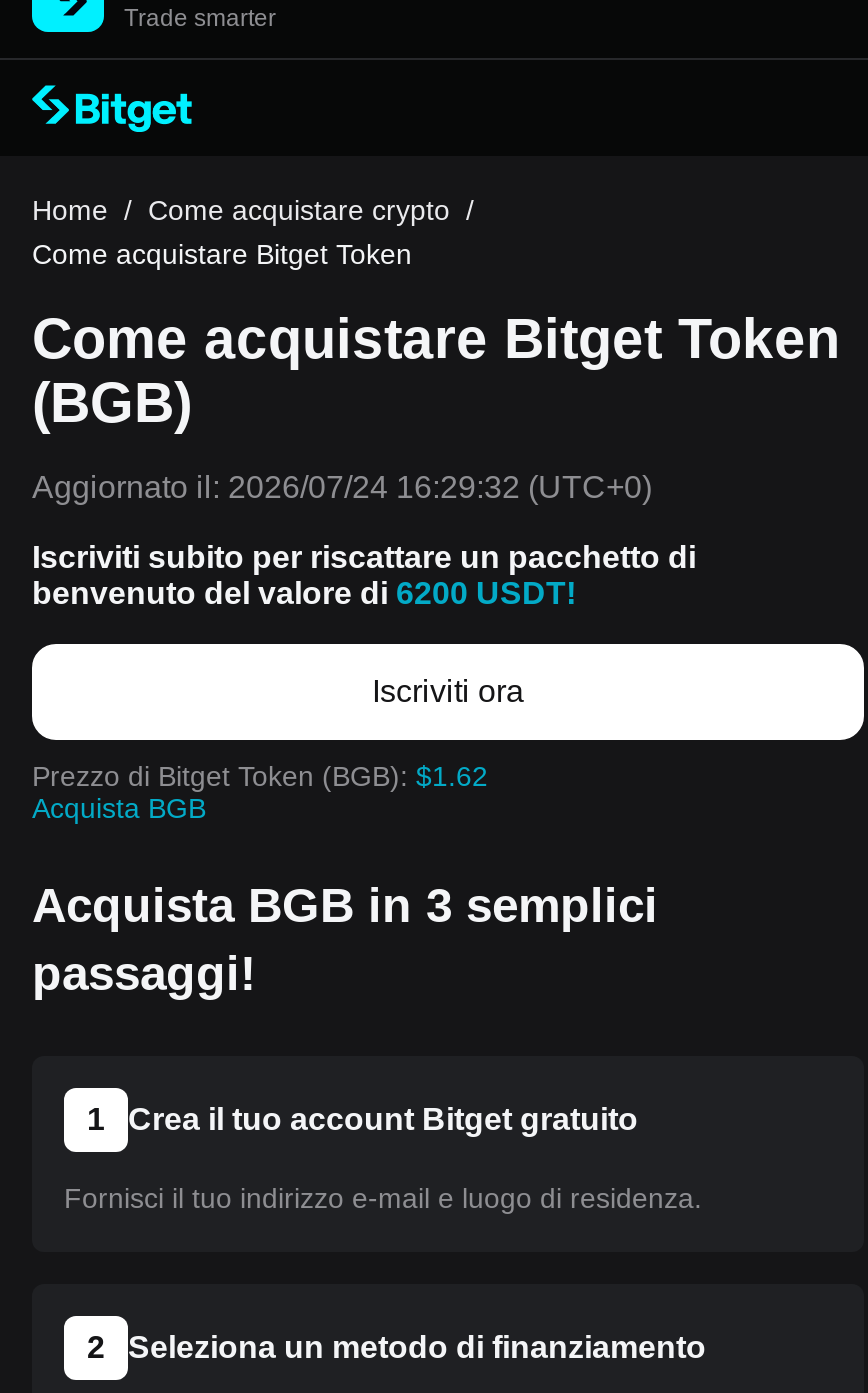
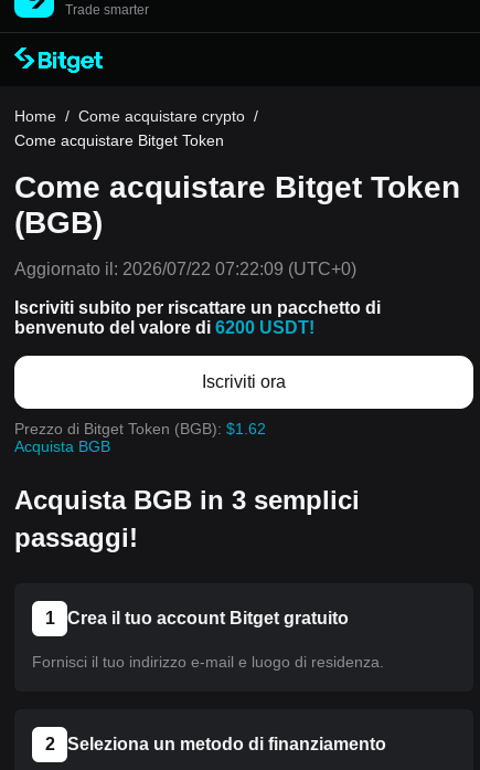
- Aggiornato il: 2026/07/24 16:29:32 (UTC+0)
+ Aggiornato il: 2026/07/22 07:22:09 (UTC+0)
